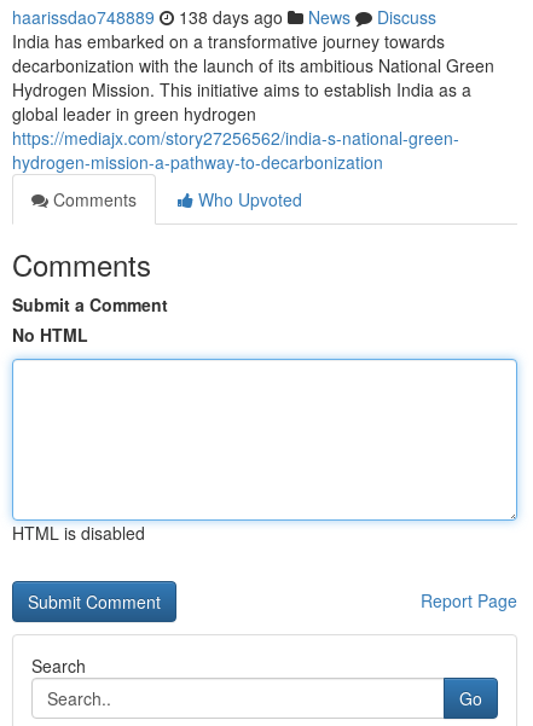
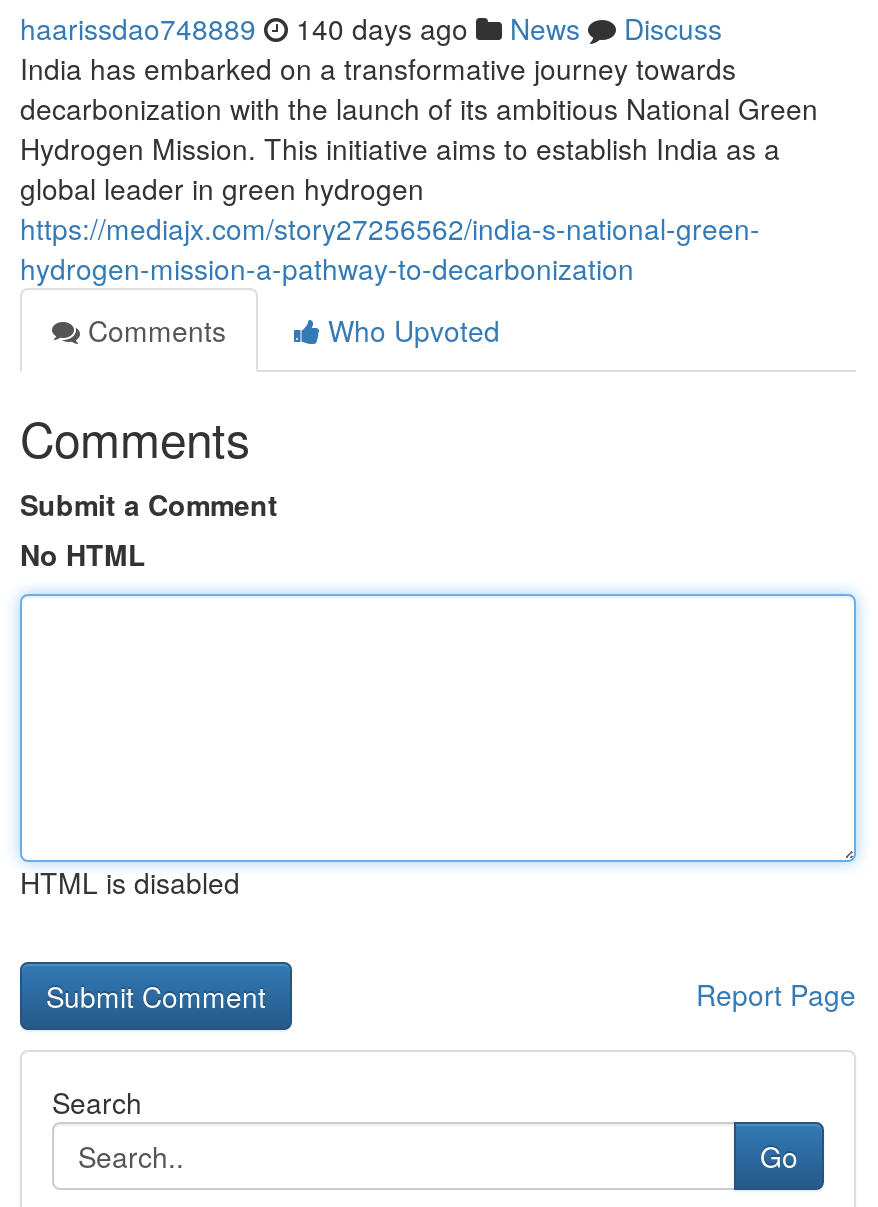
- haarissdao748889 138 days ago News Discuss
+ haarissdao748889 140 days ago News Discuss
